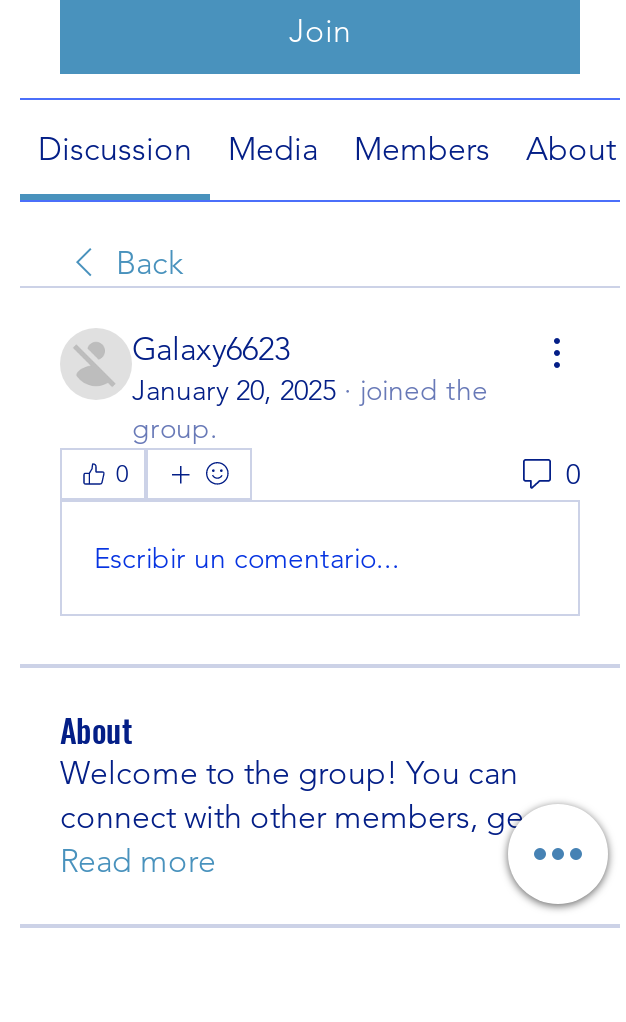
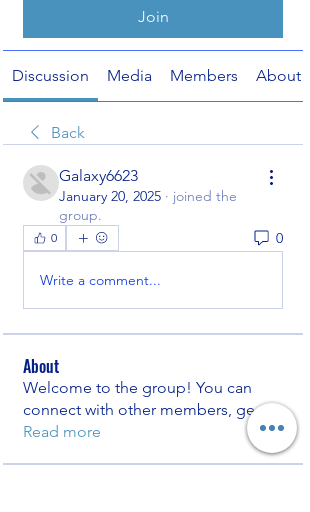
- Escribir un comentario...
+ Write a comment...
